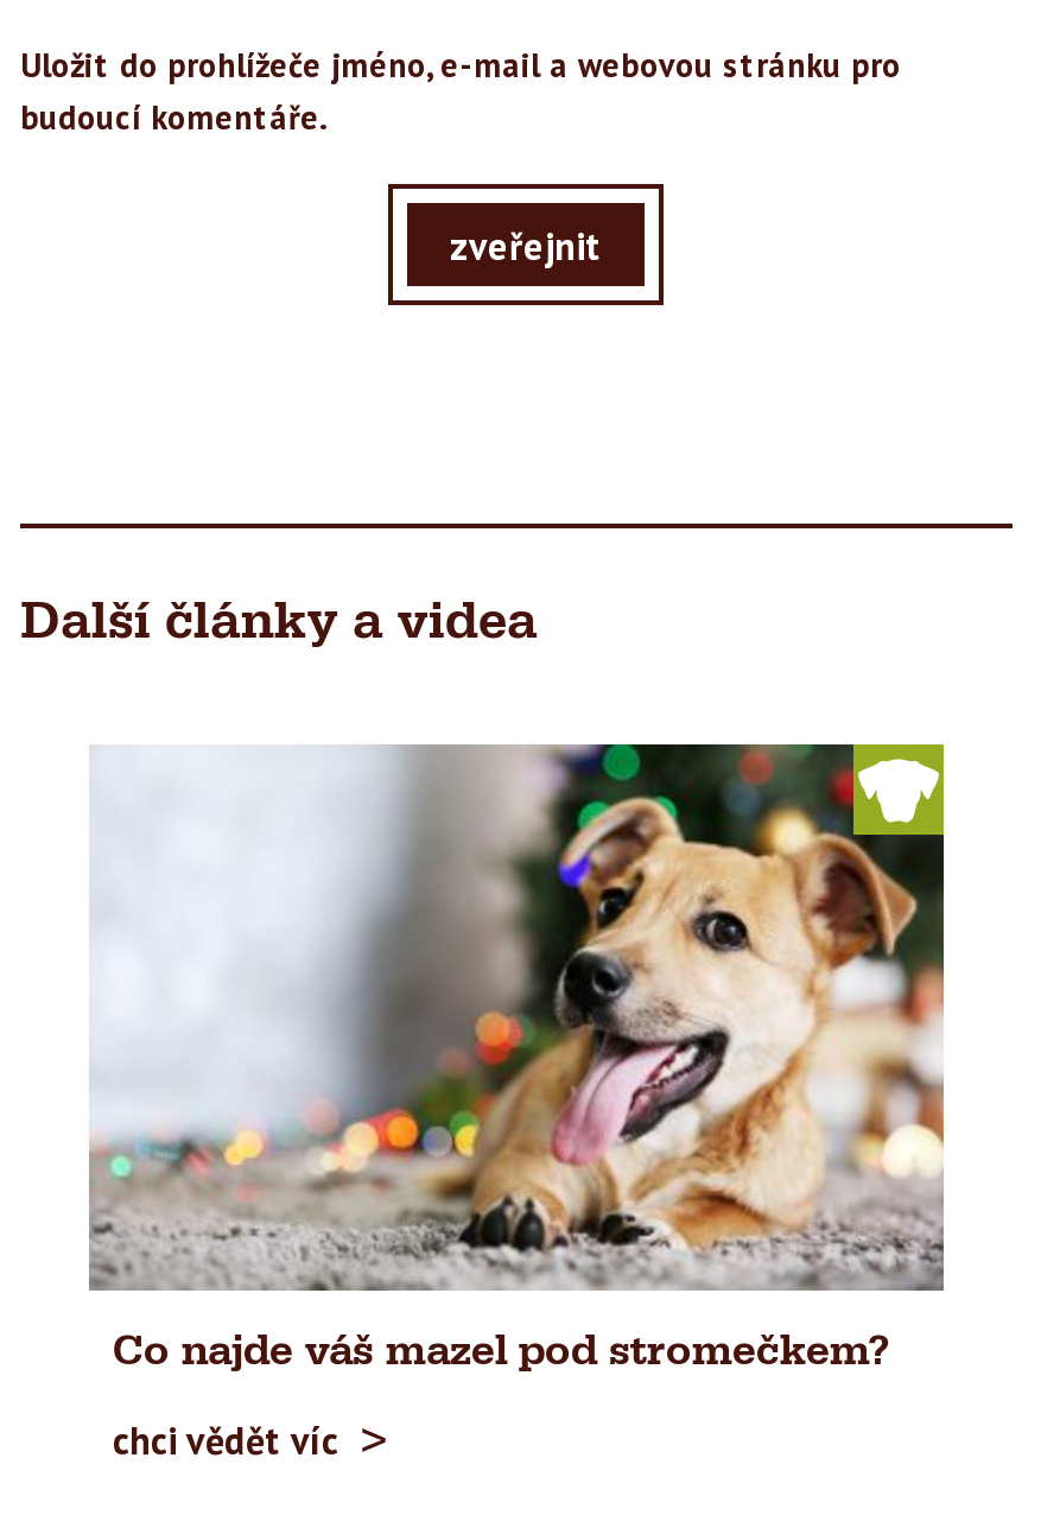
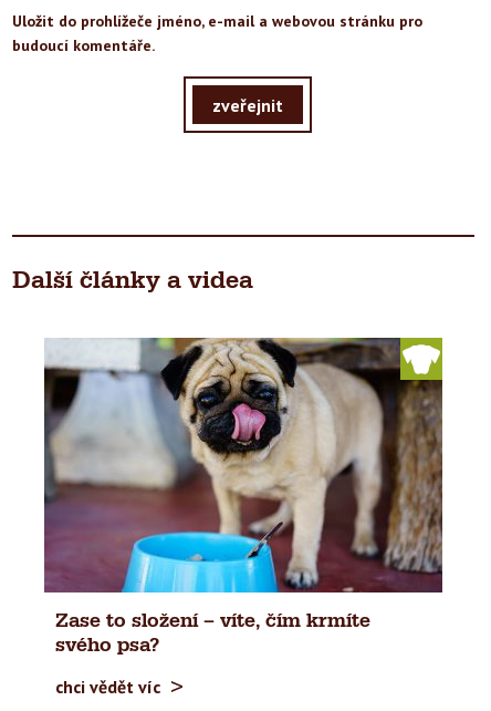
- [image]
- Co najde váš mazel pod stromečkem?
+ [image]
+ Zase to složení – víte, čím krmíte
+ svého psa?
